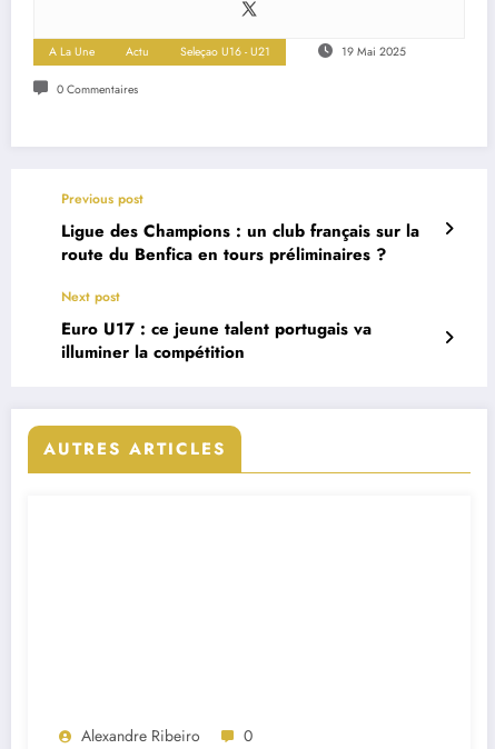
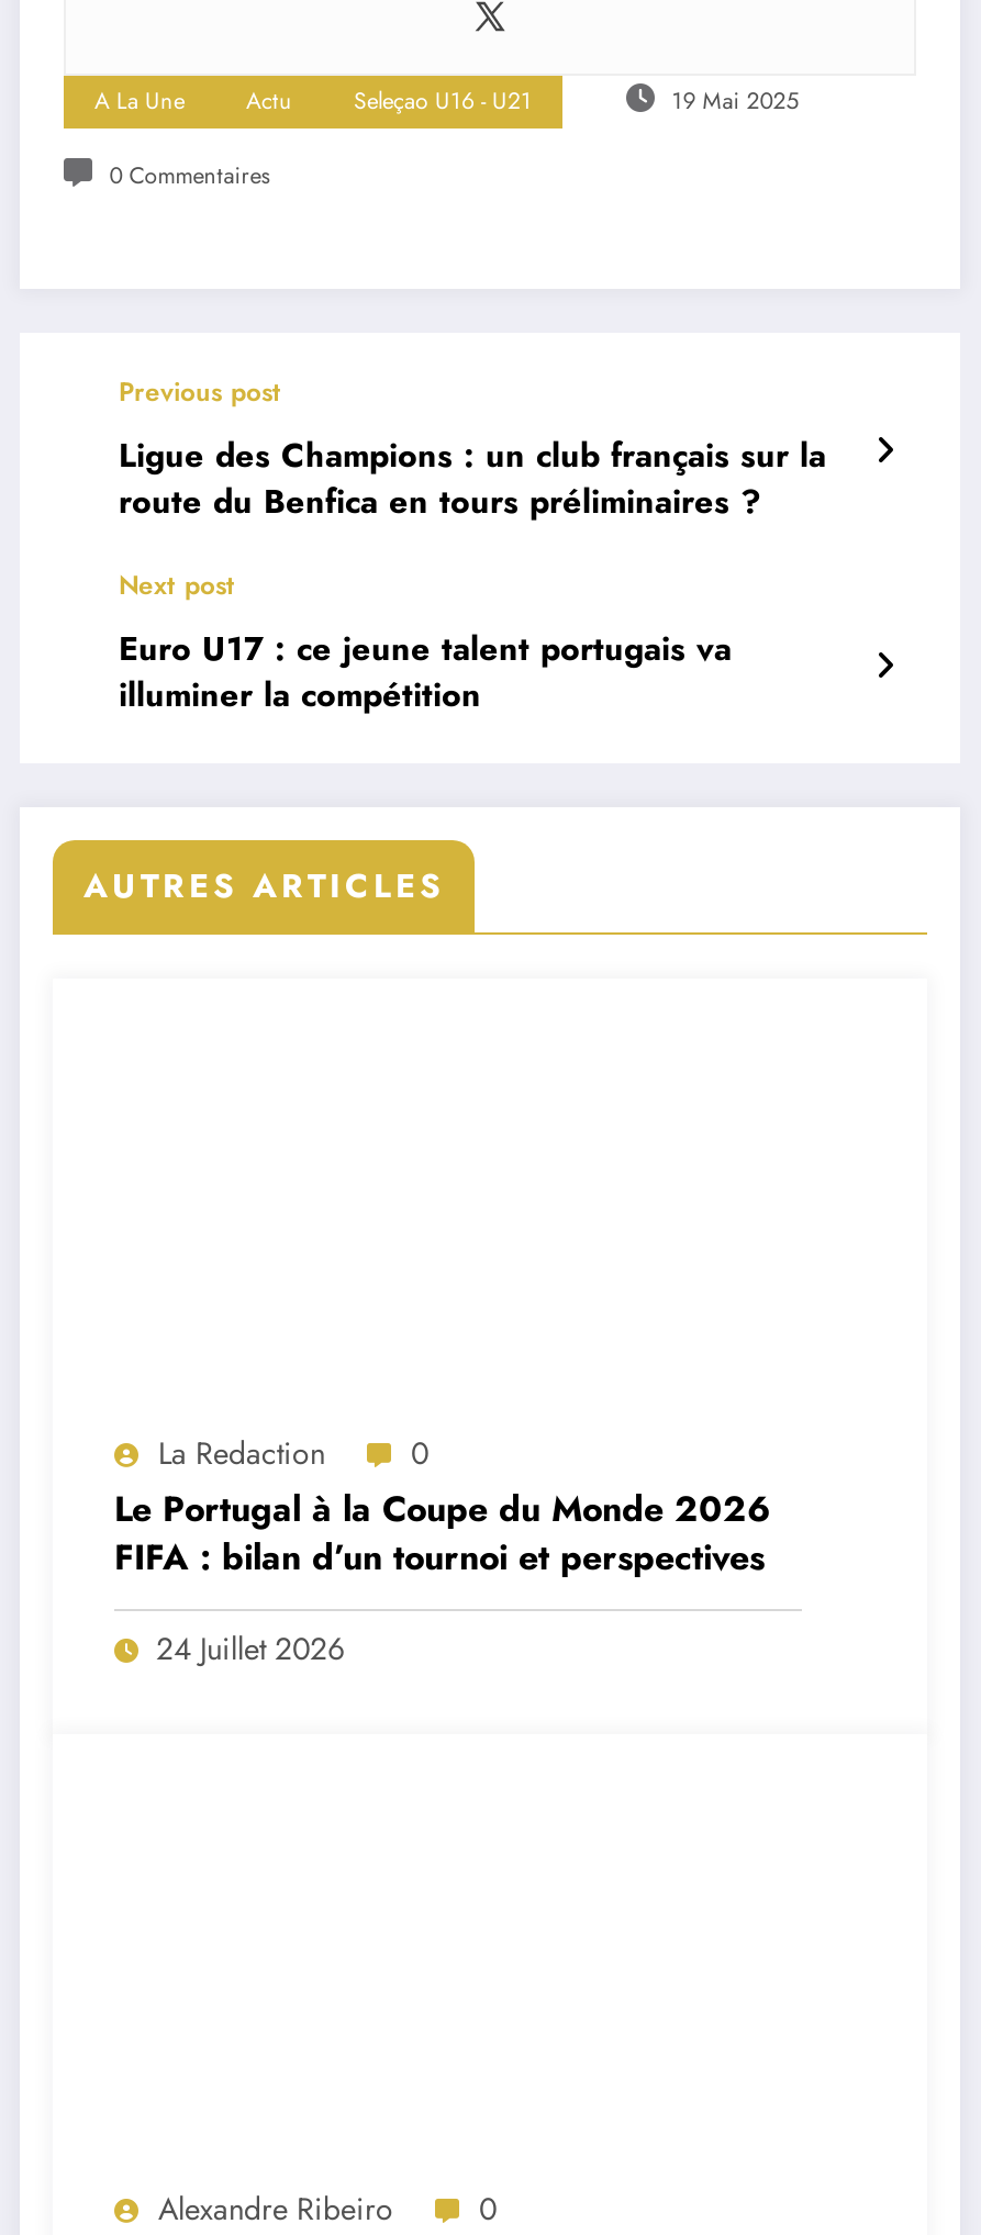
+ La Redaction
+ 0
+ Le Portugal à la Coupe du Monde 2026
+ FIFA : bilan d’un tournoi et perspectives
+ 24 Juillet 2026
